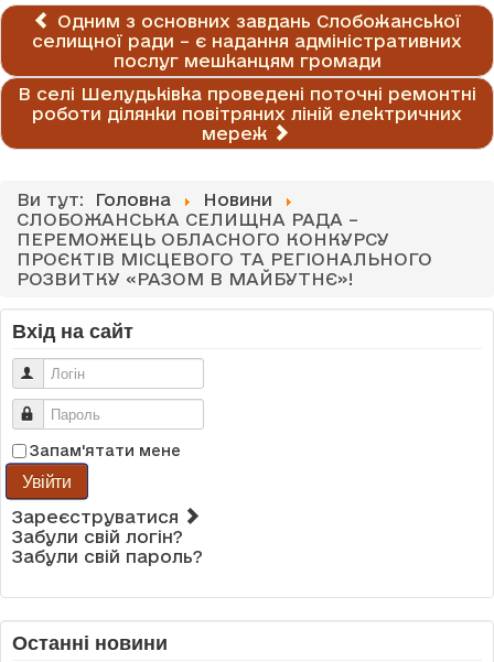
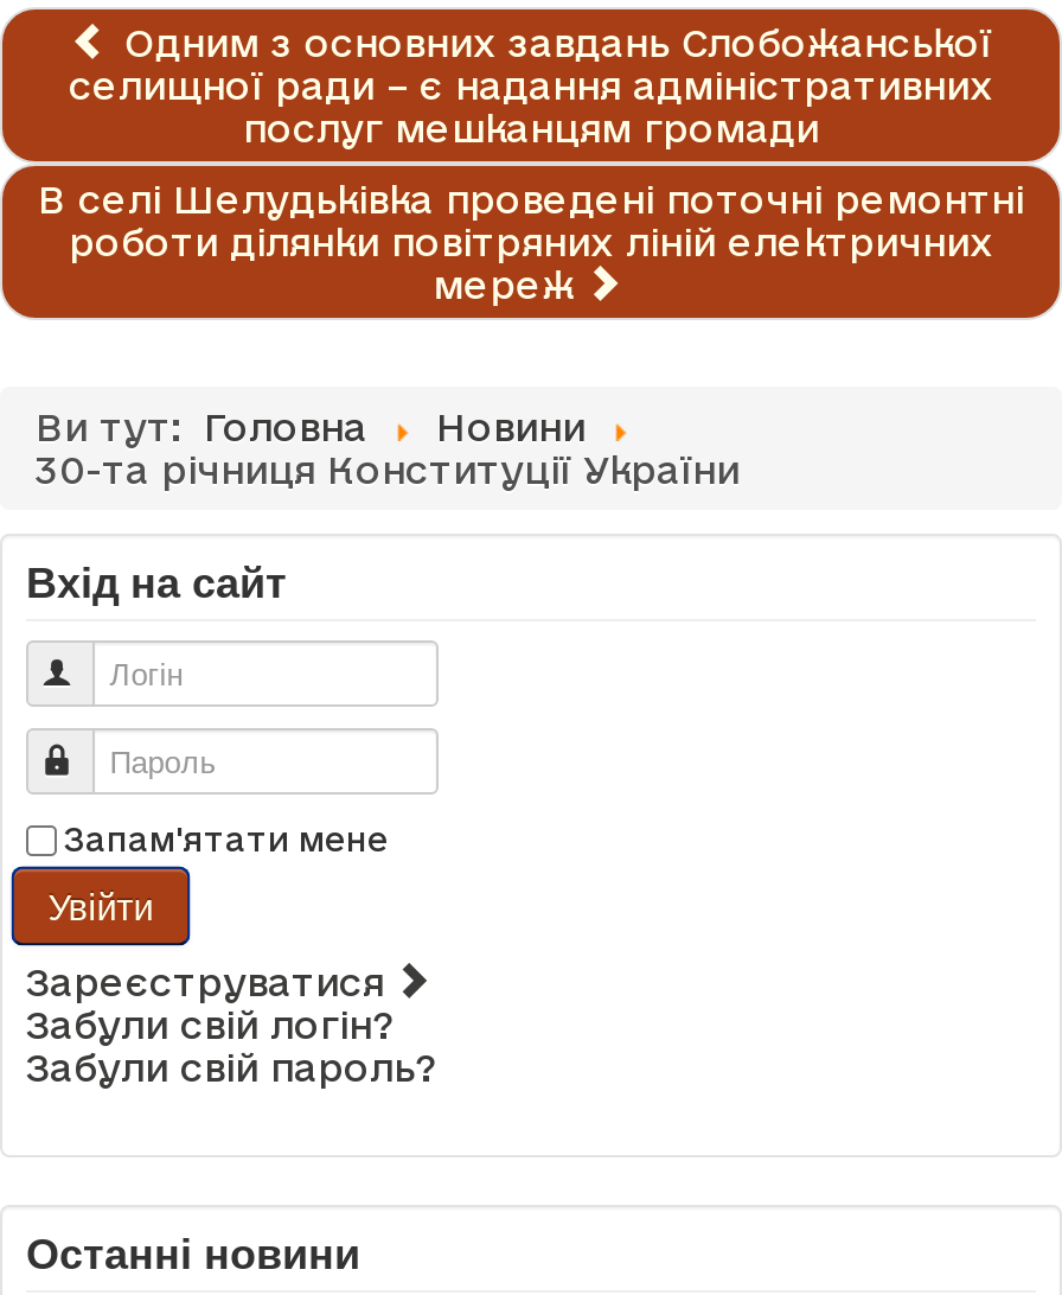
- СЛОБОЖАНСЬКА СЕЛИЩНА РАДА –
- ПЕРЕМОЖЕЦЬ ОБЛАСНОГО КОНКУРСУ
- ПРОЄКТІВ МІСЦЕВОГО ТА РЕГІОНАЛЬНОГО
- РОЗВИТКУ «РАЗОМ В МАЙБУТНЄ»!
+ 30-та річниця Конституції України
